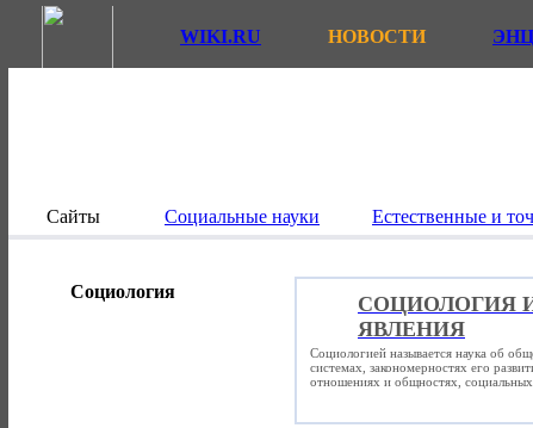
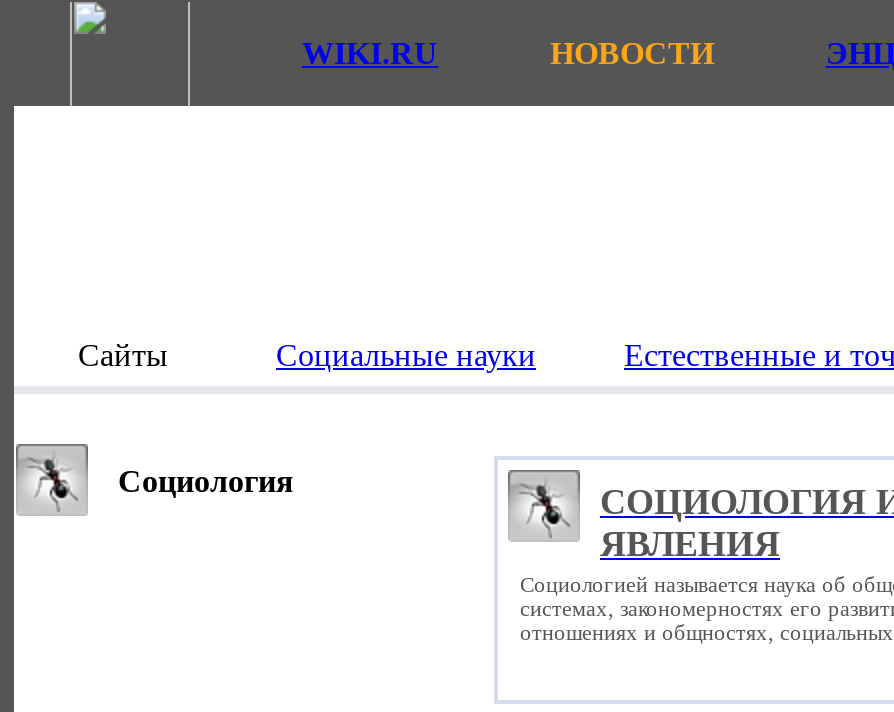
+ [image]

+ [image]
